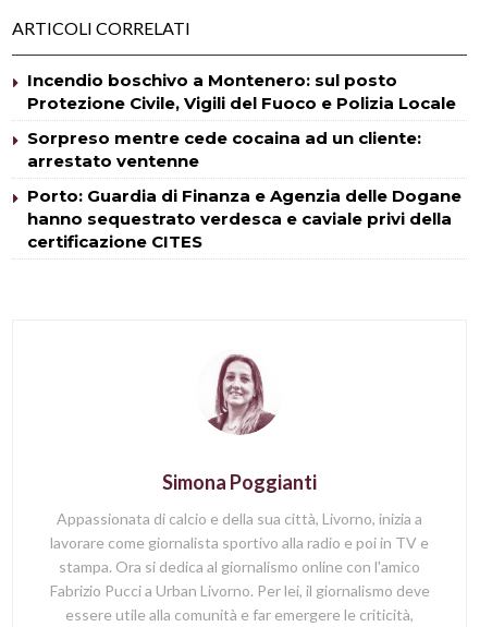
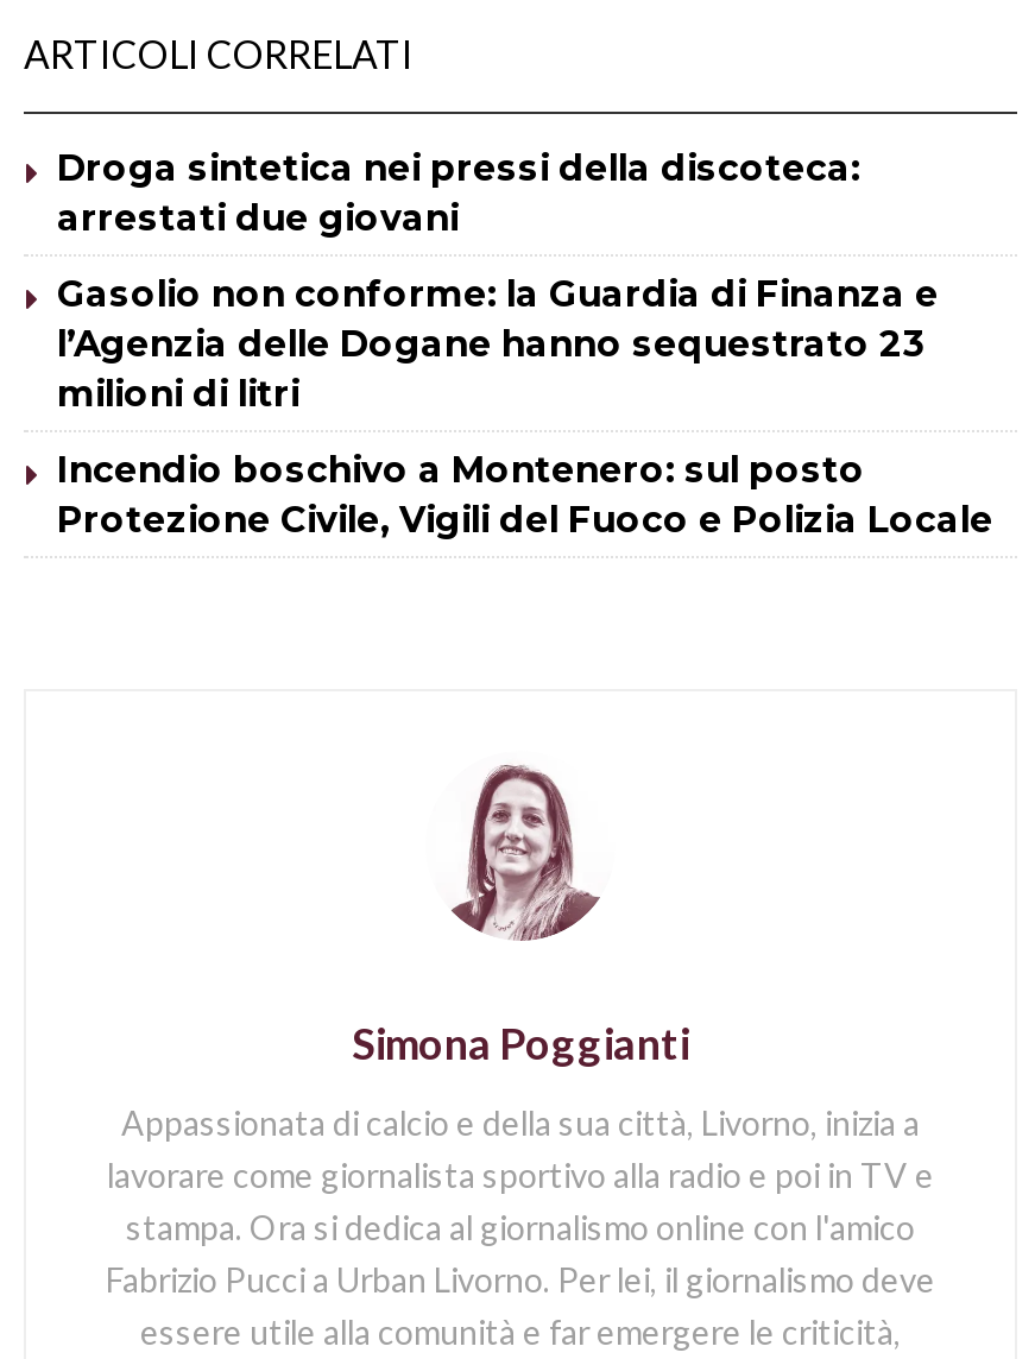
+ Droga sintetica nei pressi della discoteca:
+ arrestati due giovani
+ Gasolio non conforme: la Guardia di Finanza e
+ l’Agenzia delle Dogane hanno sequestrato 23
+ milioni di litri

moved down: Incendio boschivo a Montenero: sul posto | Protezione Civile, Vigili del Fuoco e Polizia Locale

- Sorpreso mentre cede cocaina ad un cliente:
- arrestato ventenne
- Porto: Guardia di Finanza e Agenzia delle Dogane
- hanno sequestrato verdesca e caviale privi della
- certificazione CITES
